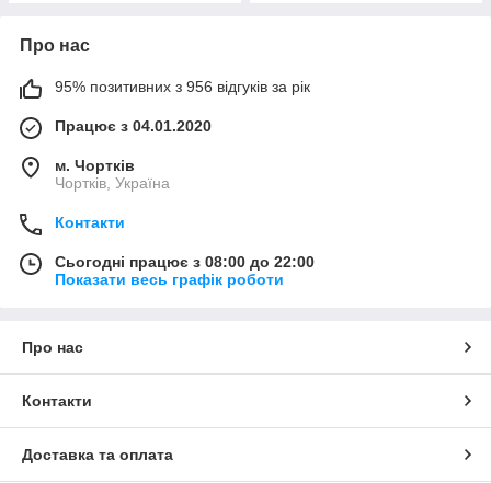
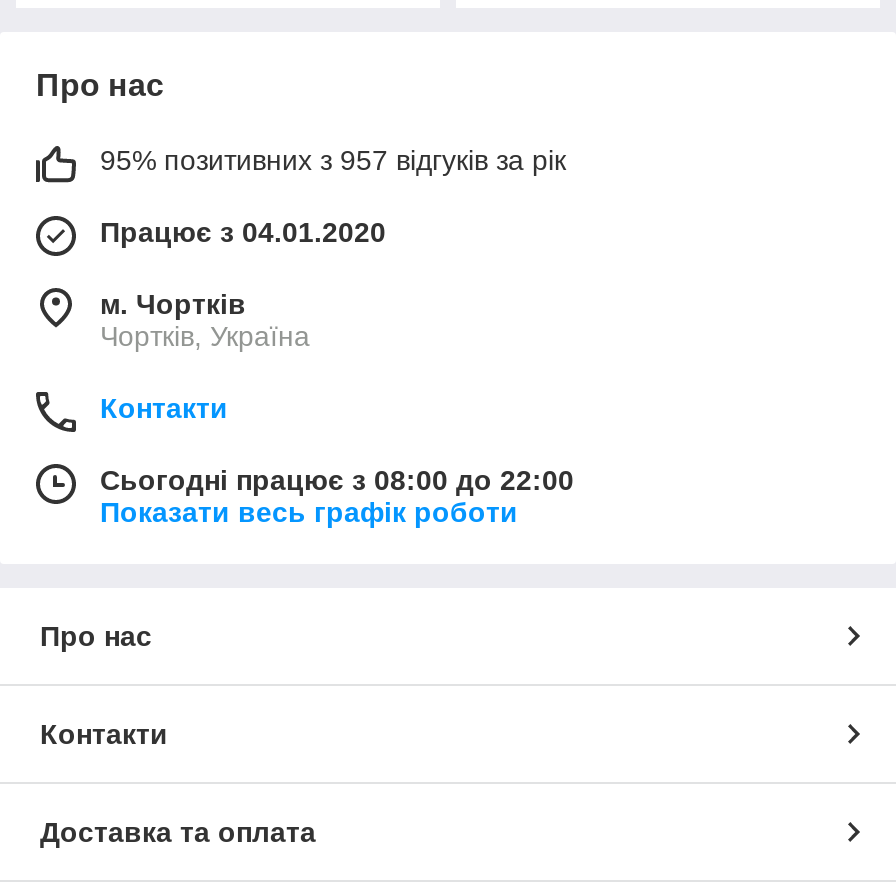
- 95% позитивних з 956 відгуків за рік
+ 95% позитивних з 957 відгуків за рік
